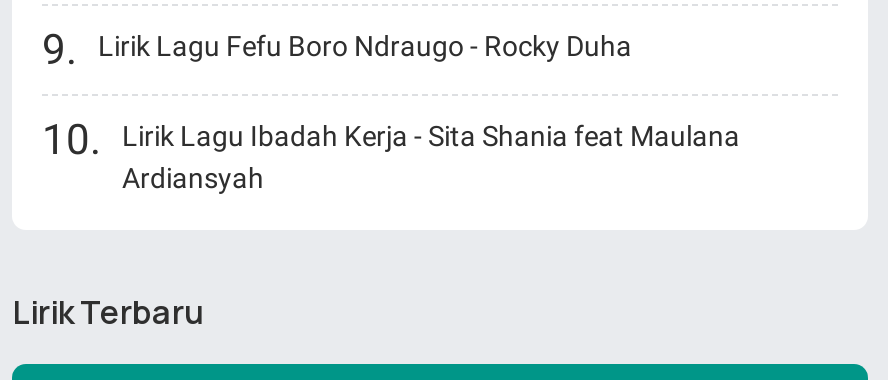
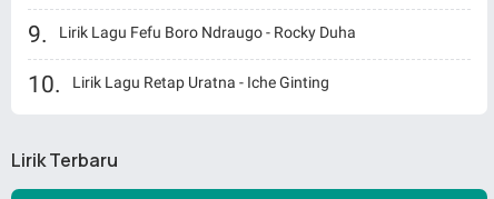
- Lirik Lagu Ibadah Kerja - Sita Shania feat Maulana
- Ardiansyah
+ Lirik Lagu Retap Uratna - Iche Ginting
